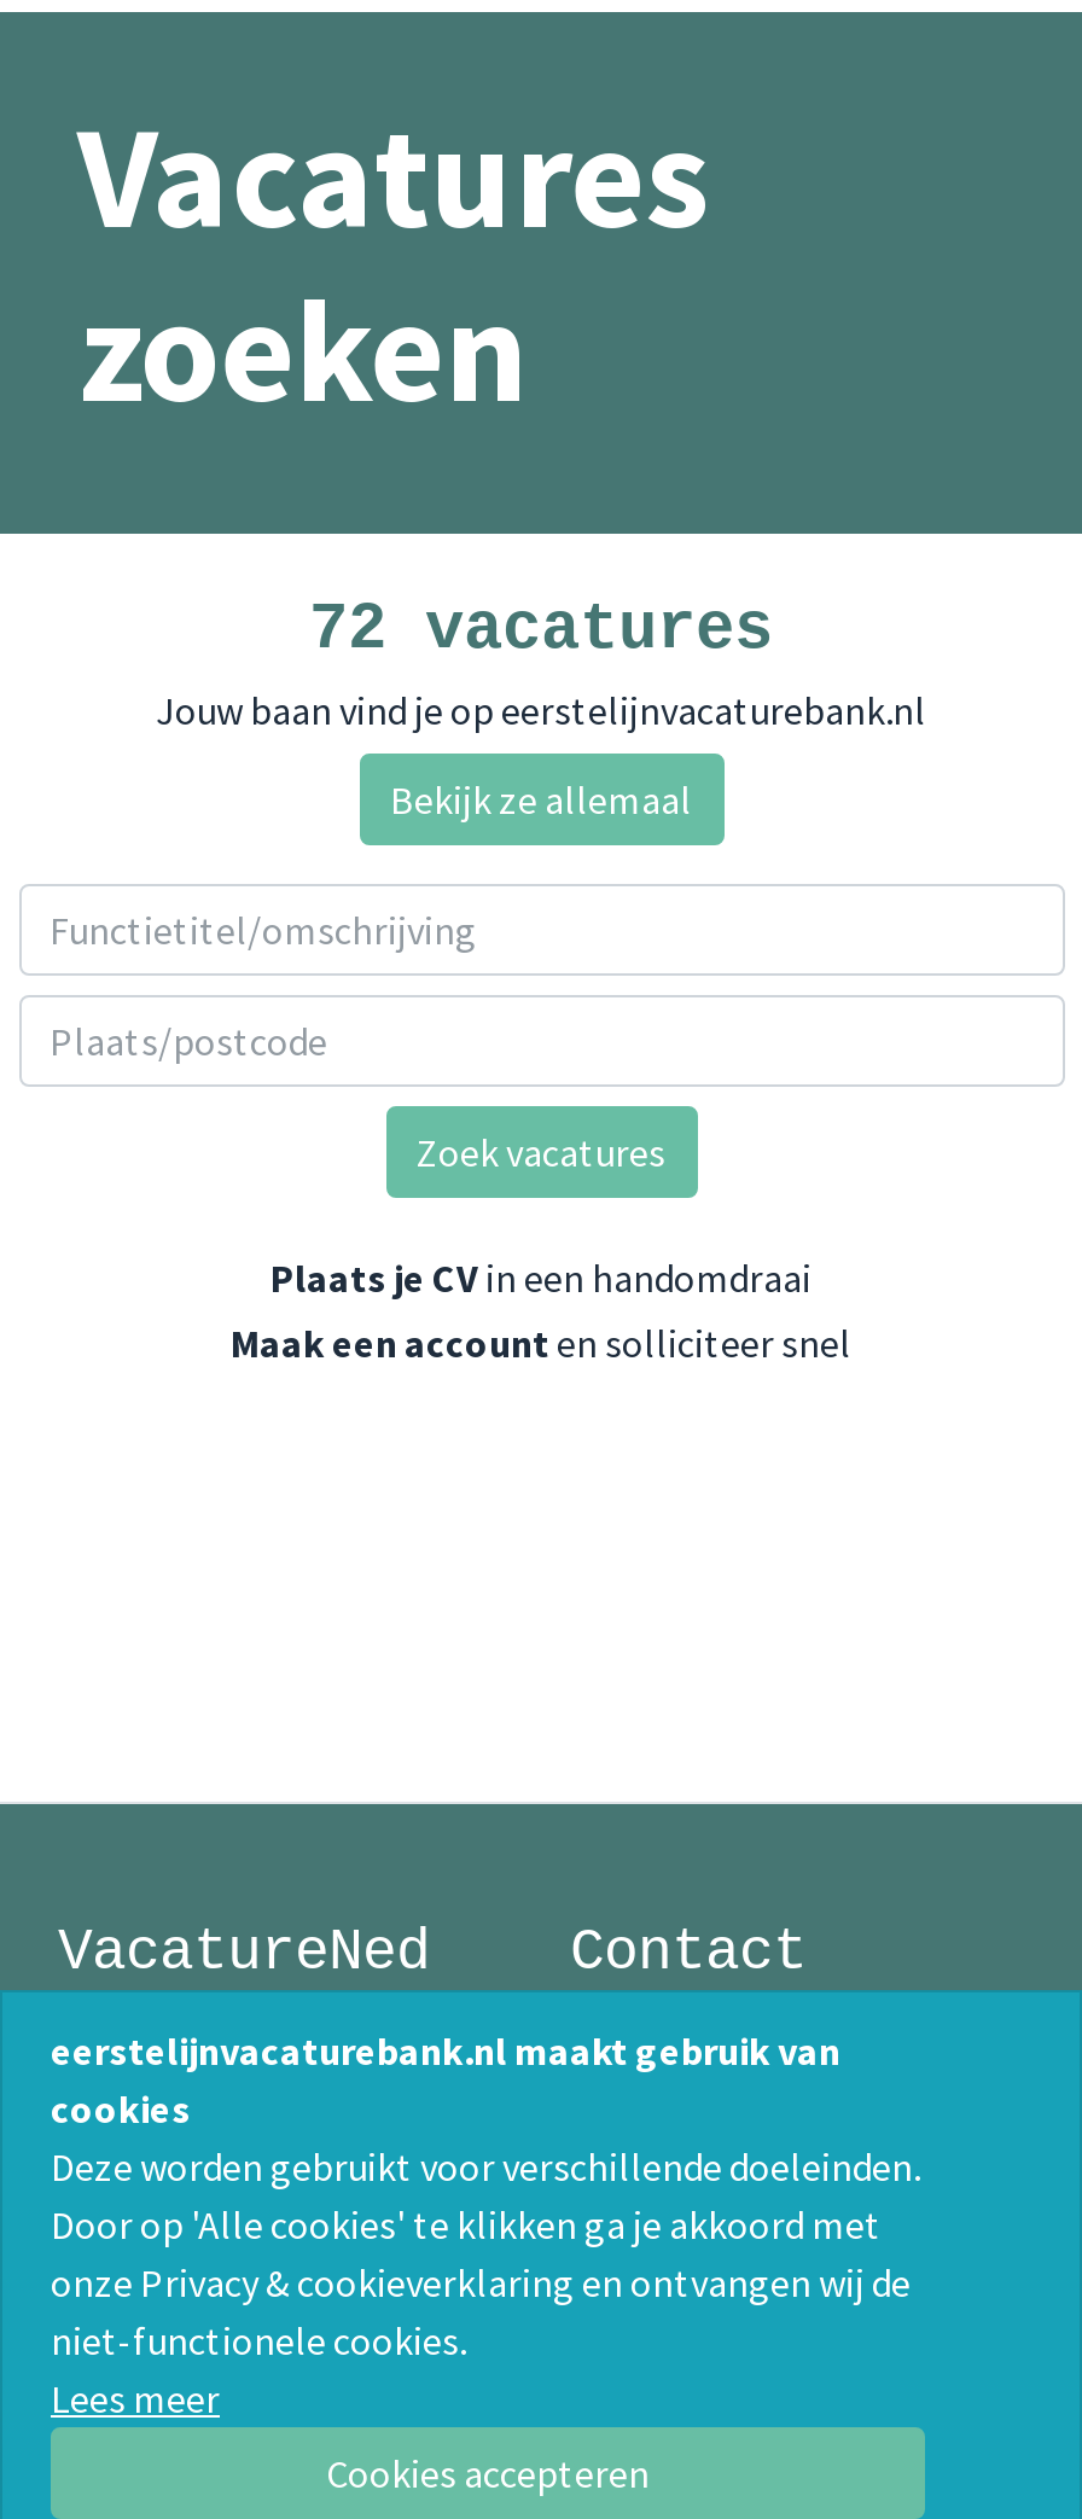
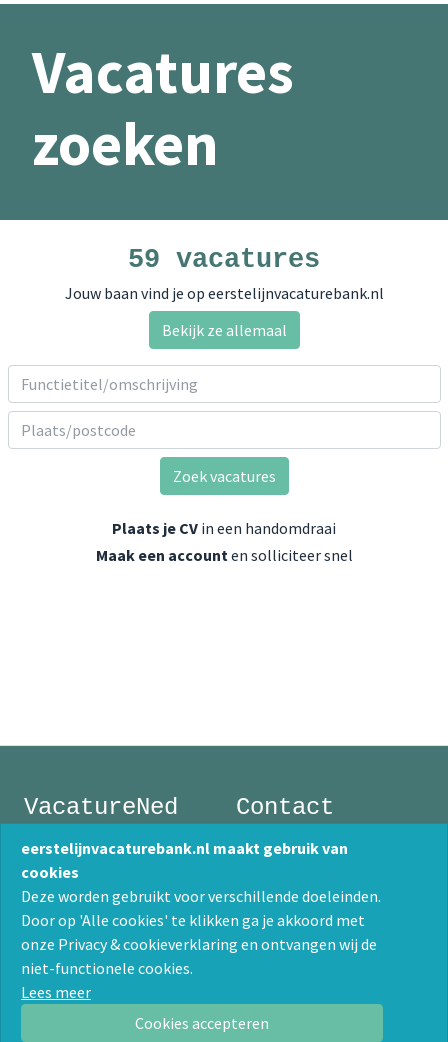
- 72 vacatures
+ 59 vacatures
